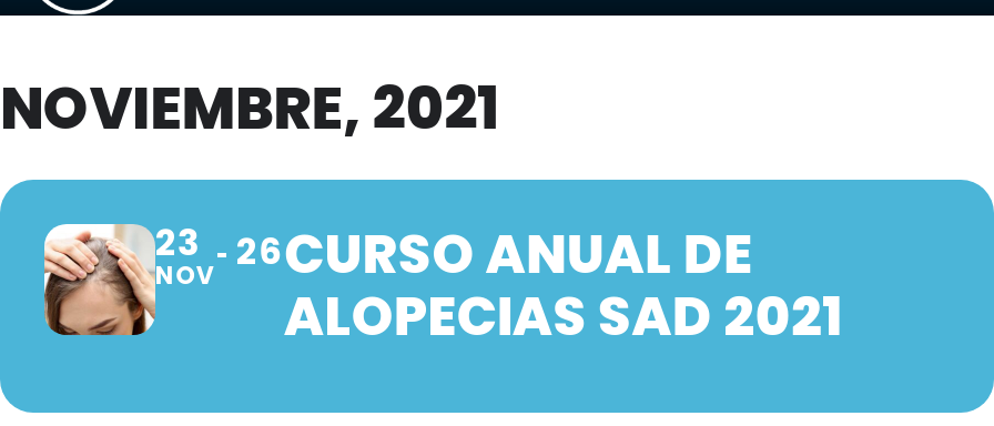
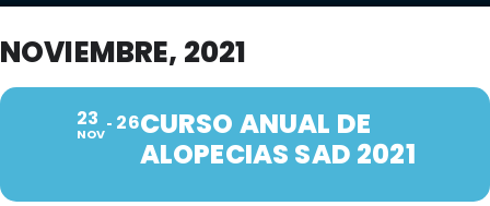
- [image]
